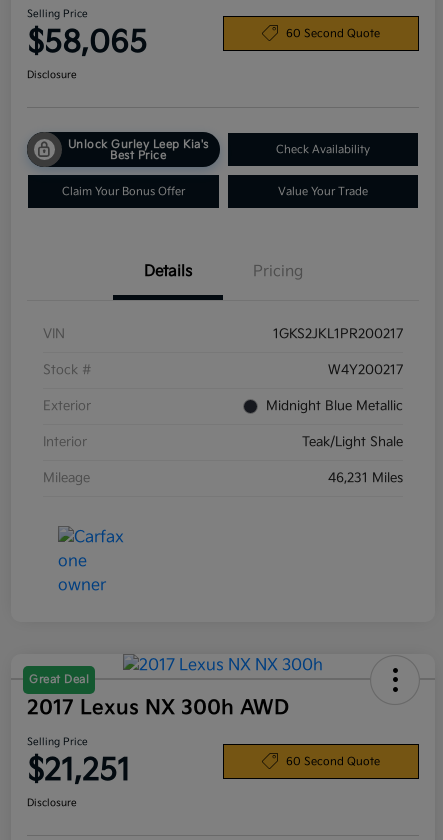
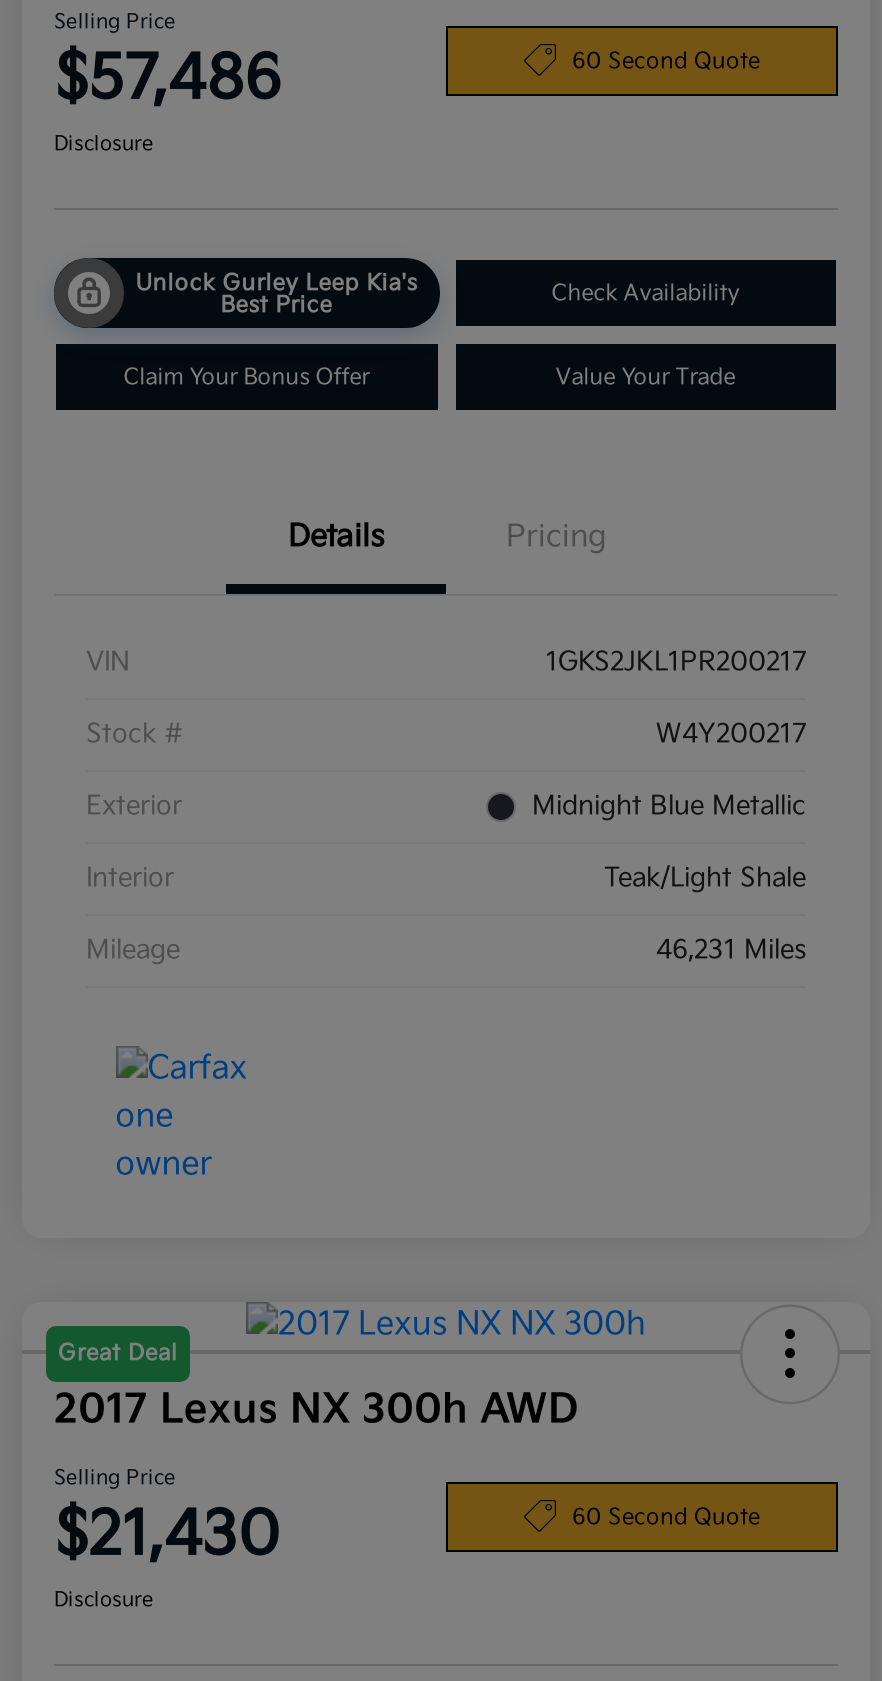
- $58,065
+ $57,486

- $21,251
+ $21,430
